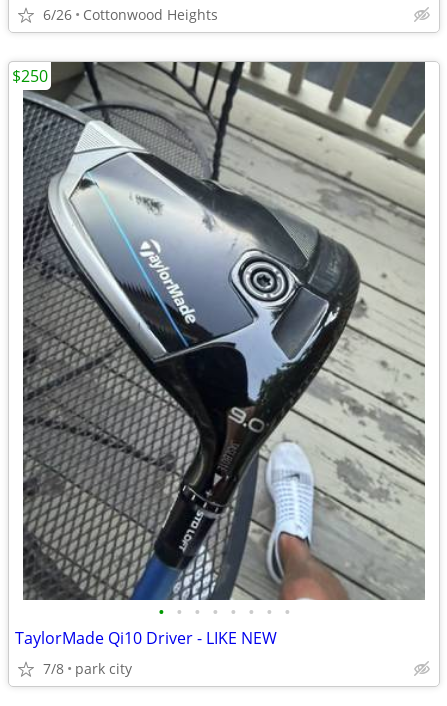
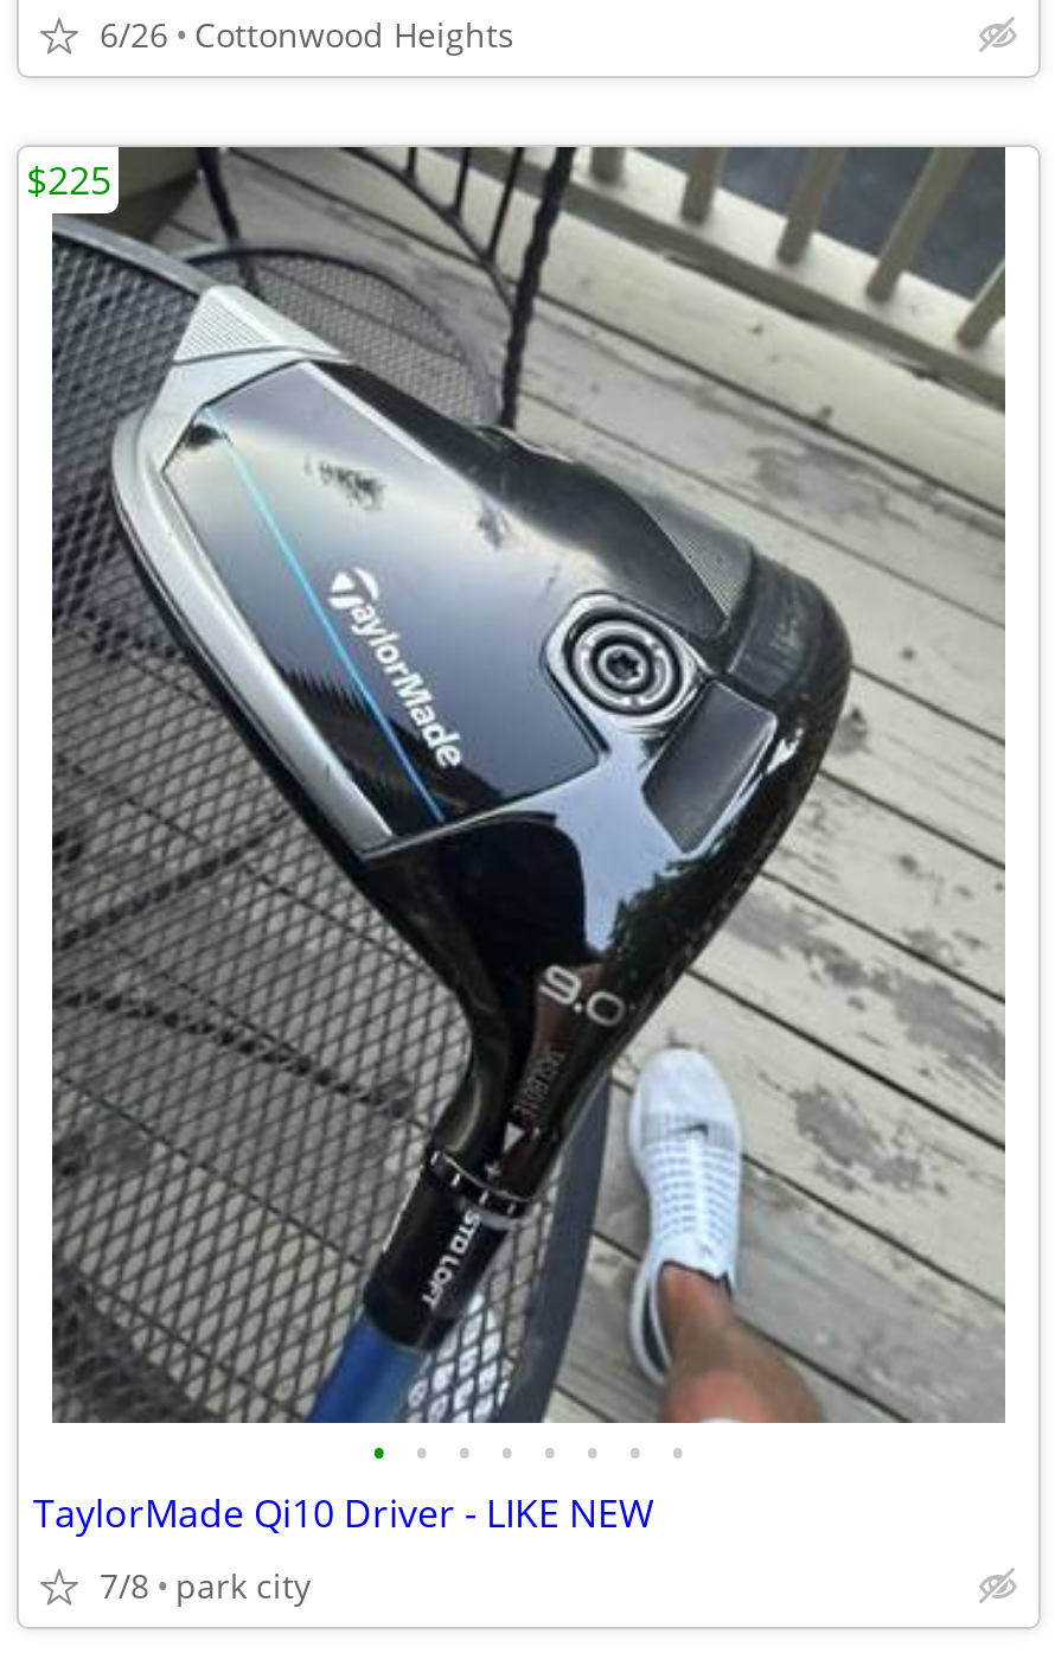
- $250
+ $225
